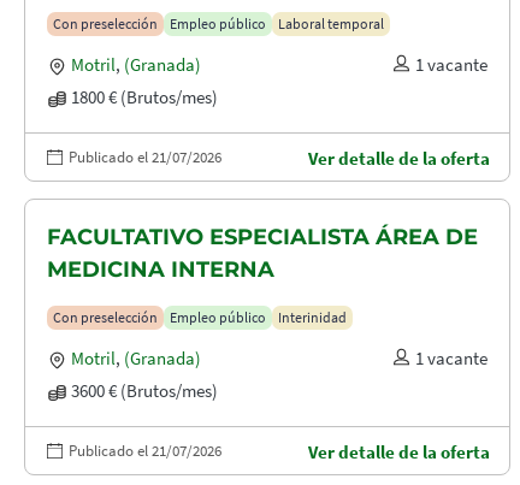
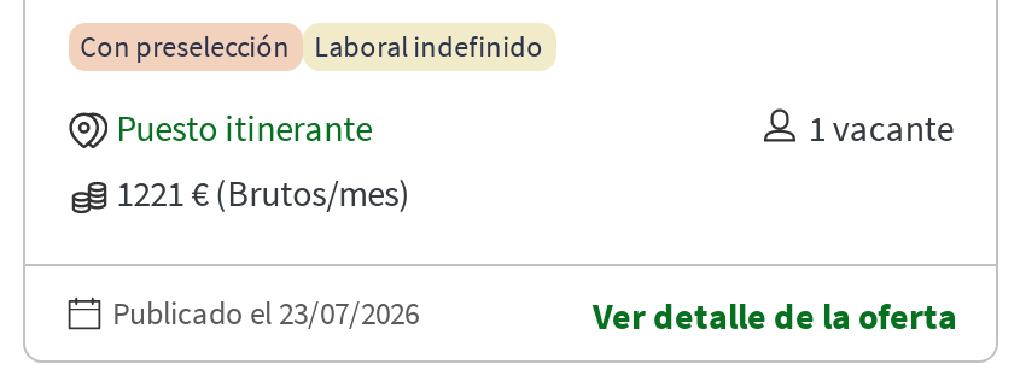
- Empleo público
- Laboral temporal
+ Laboral indefinido

- Motril, (Granada)
+ Puesto itinerante

- 1800 € (Brutos/mes)
- Publicado el 21/07/2026
- Ver detalle de la oferta
- FACULTATIVO ESPECIALISTA ÁREA DE
- MEDICINA INTERNA
- Con preselección
- Empleo público
- Interinidad
- Motril, (Granada)
- 1 vacante
- 3600 € (Brutos/mes)
- Publicado el 21/07/2026
+ 1221 € (Brutos/mes)
+ Publicado el 23/07/2026
